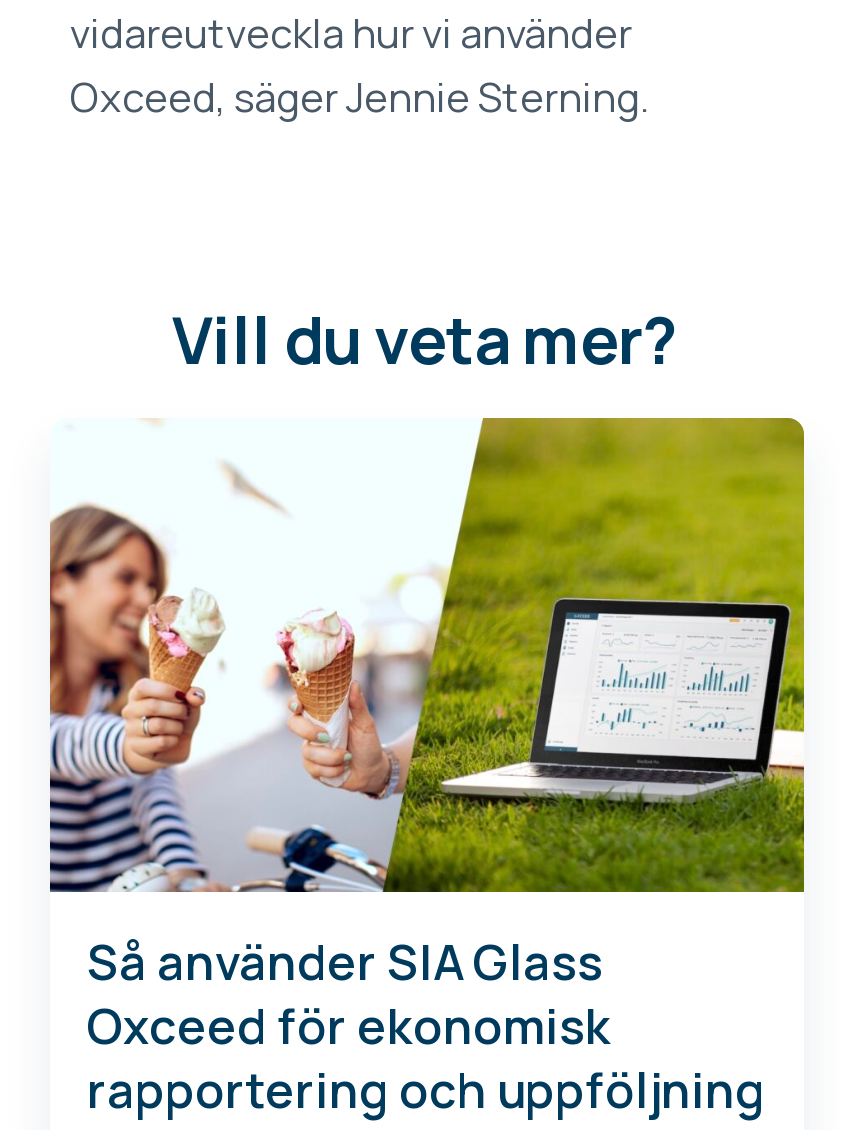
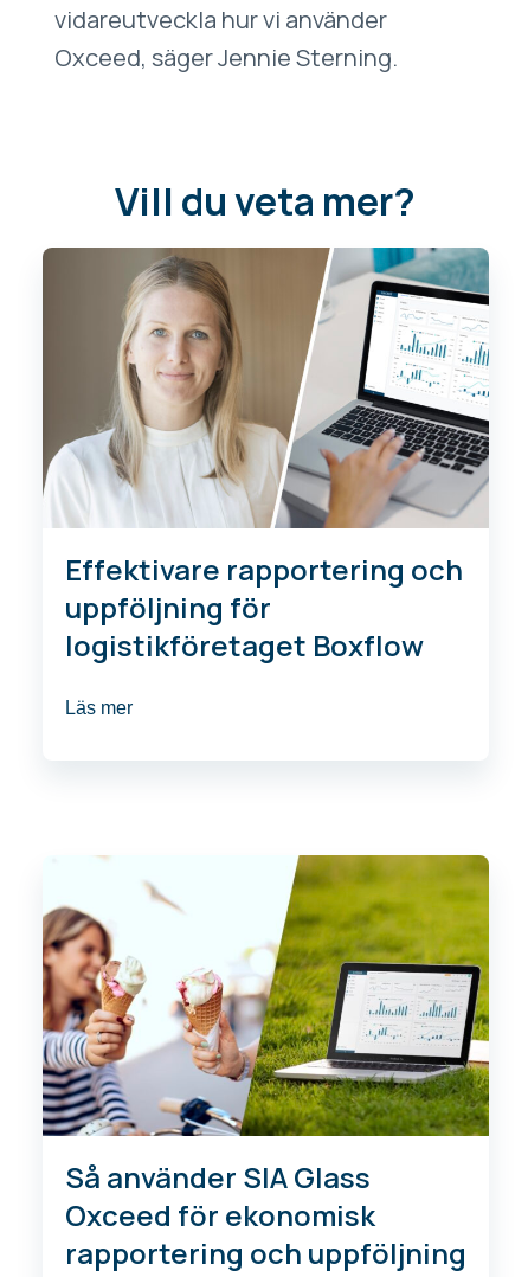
+ [image]
+ Effektivare rapportering och
+ uppföljning för
+ logistikföretaget Boxflow
+ Läs mer
